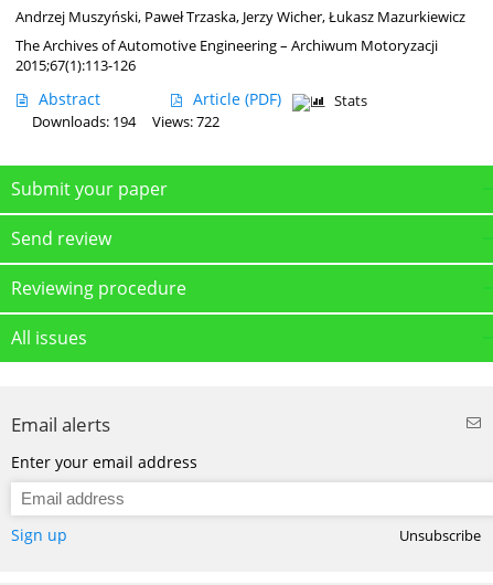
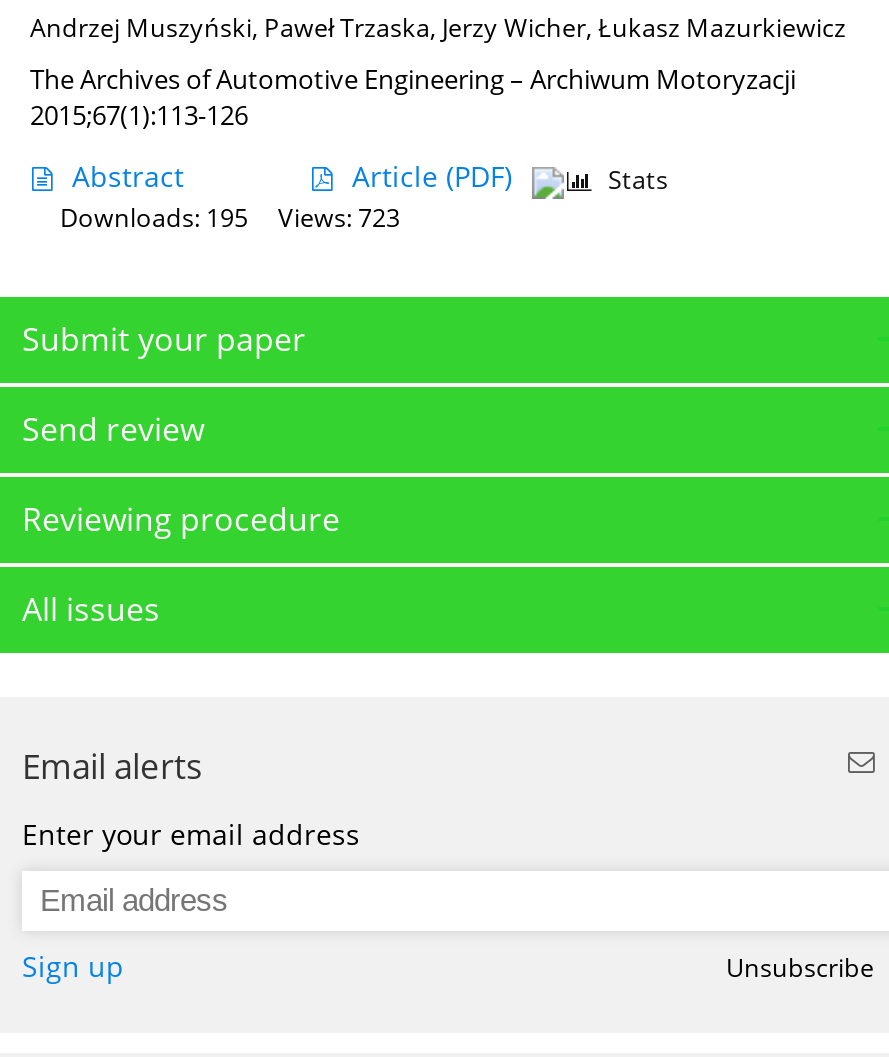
- Downloads: 194
+ Downloads: 195

- Views: 722
+ Views: 723
